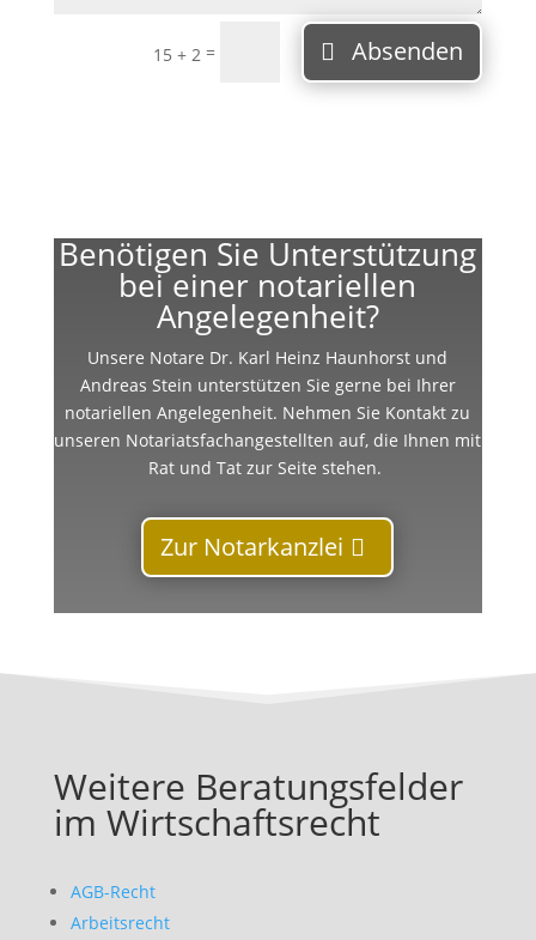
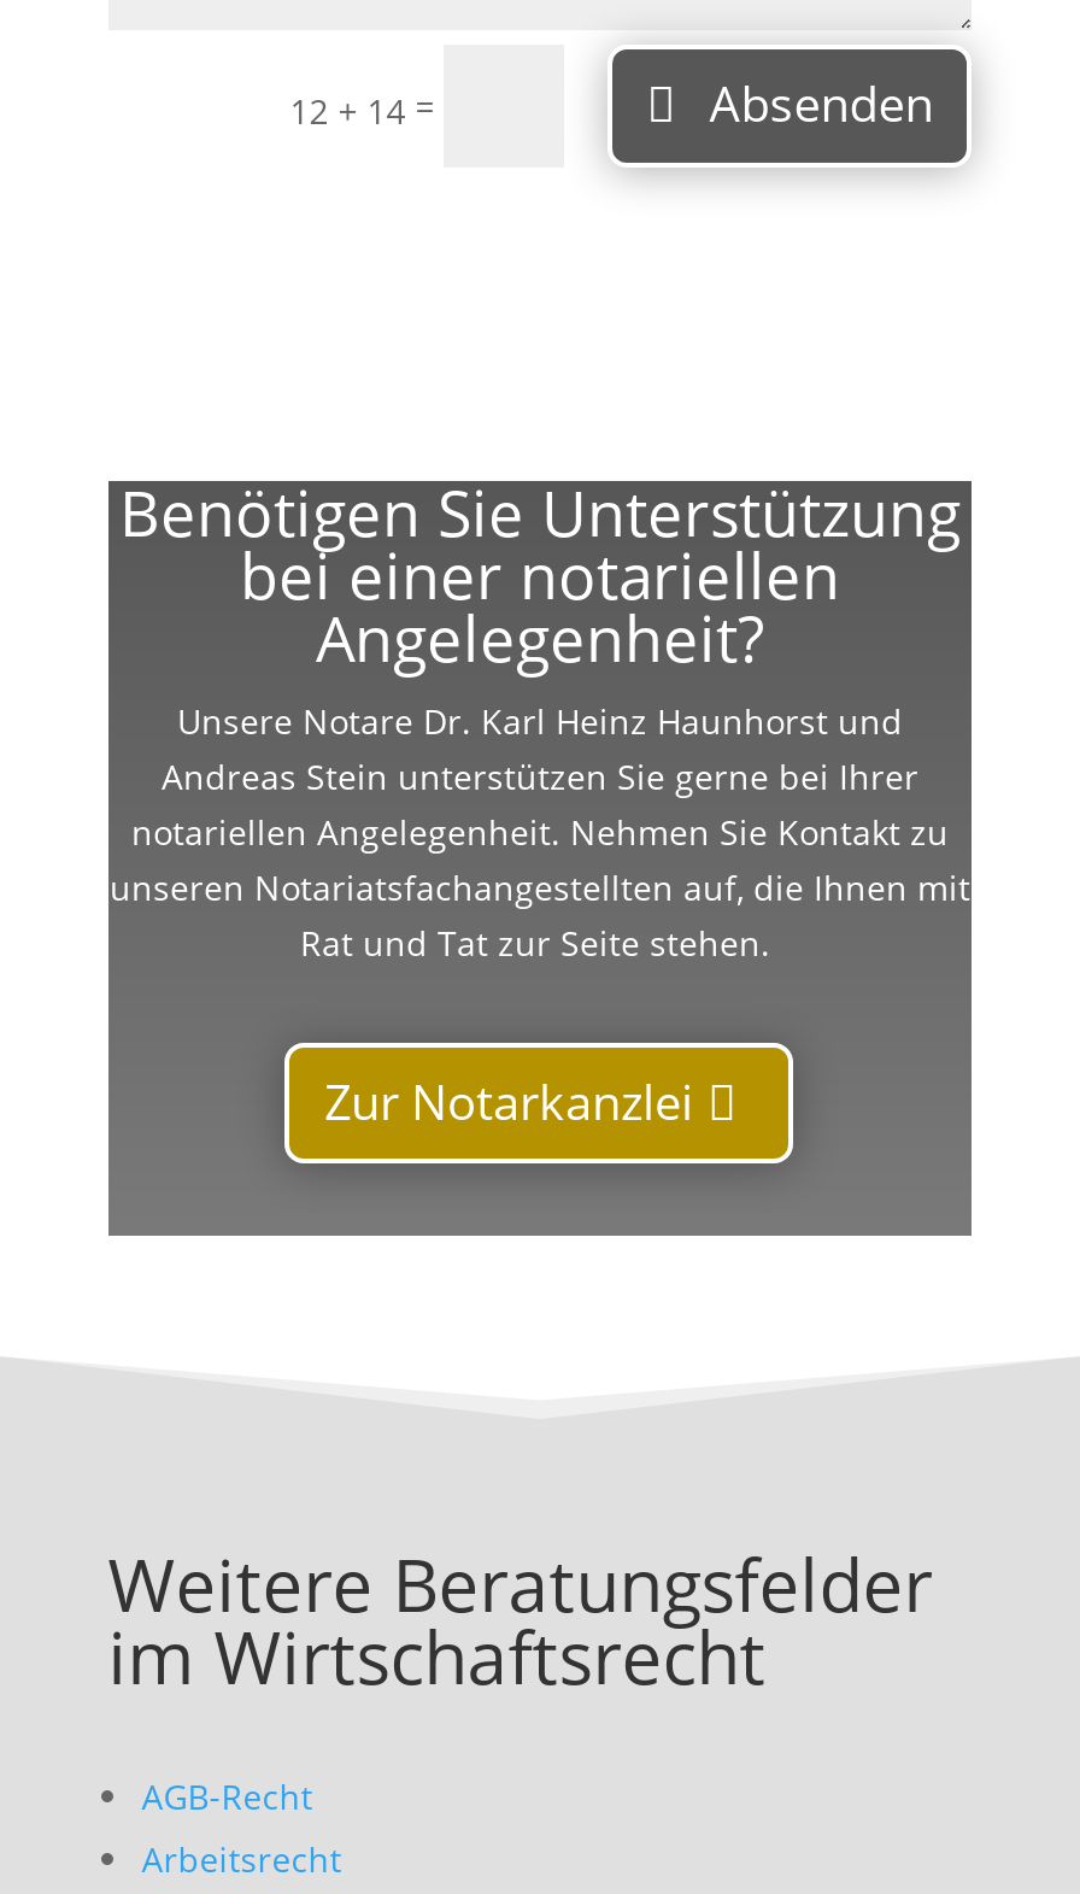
- 15 + 2 =
+ 12 + 14 =
